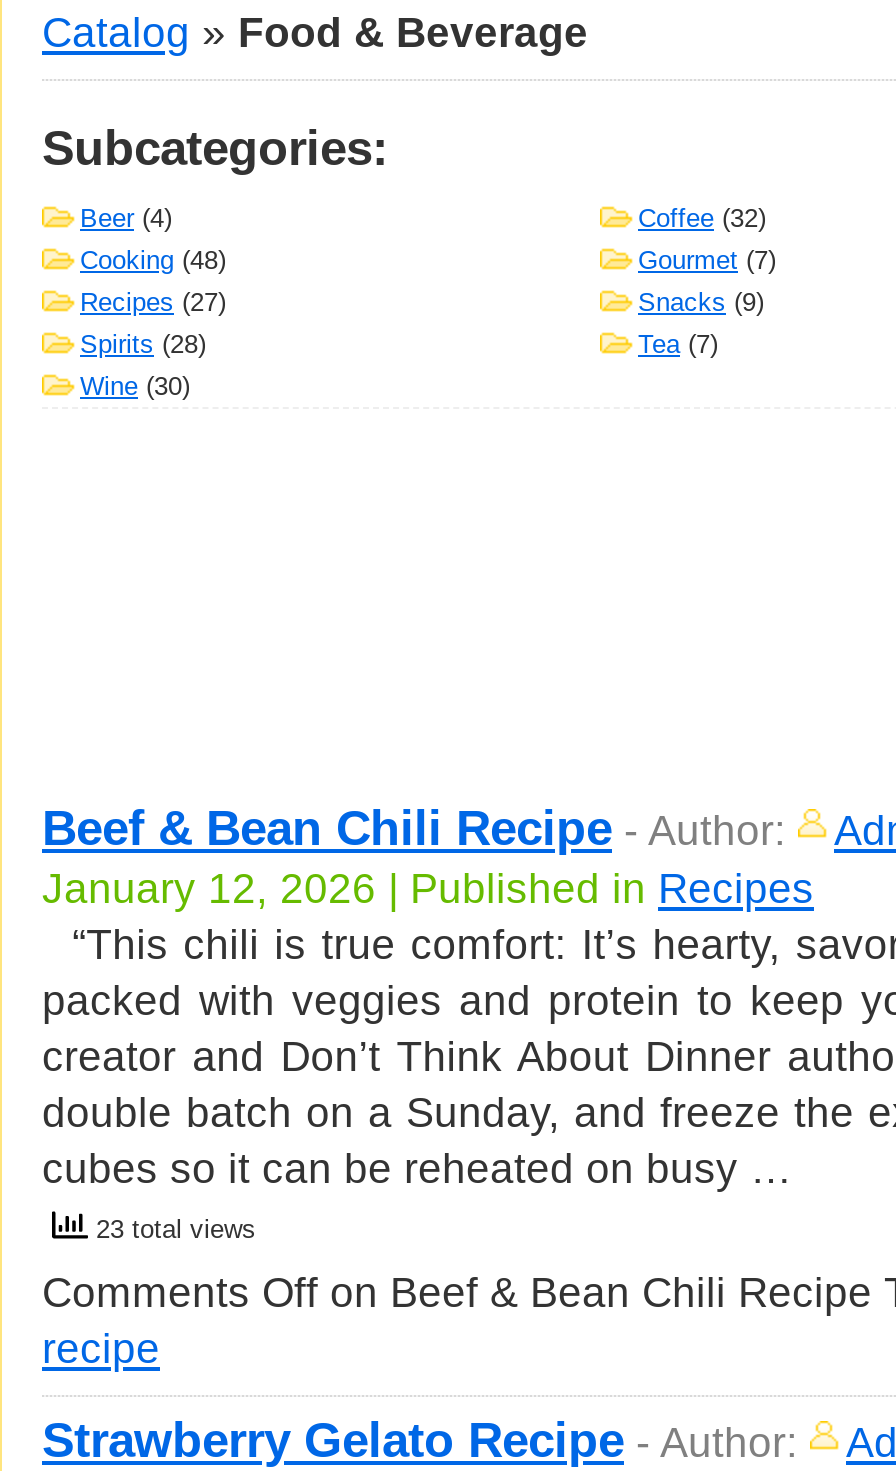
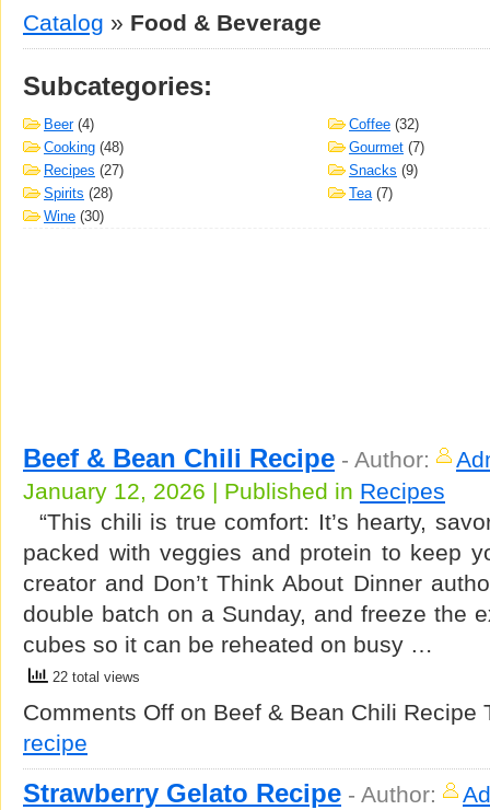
- 23 total views
+ 22 total views
